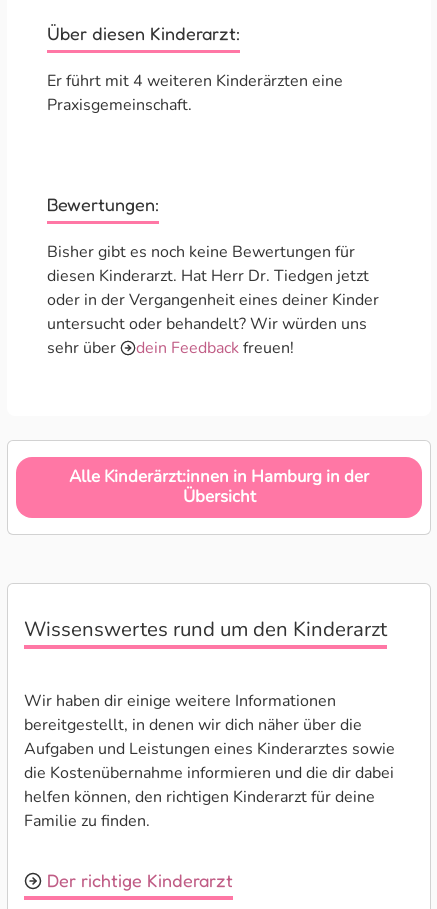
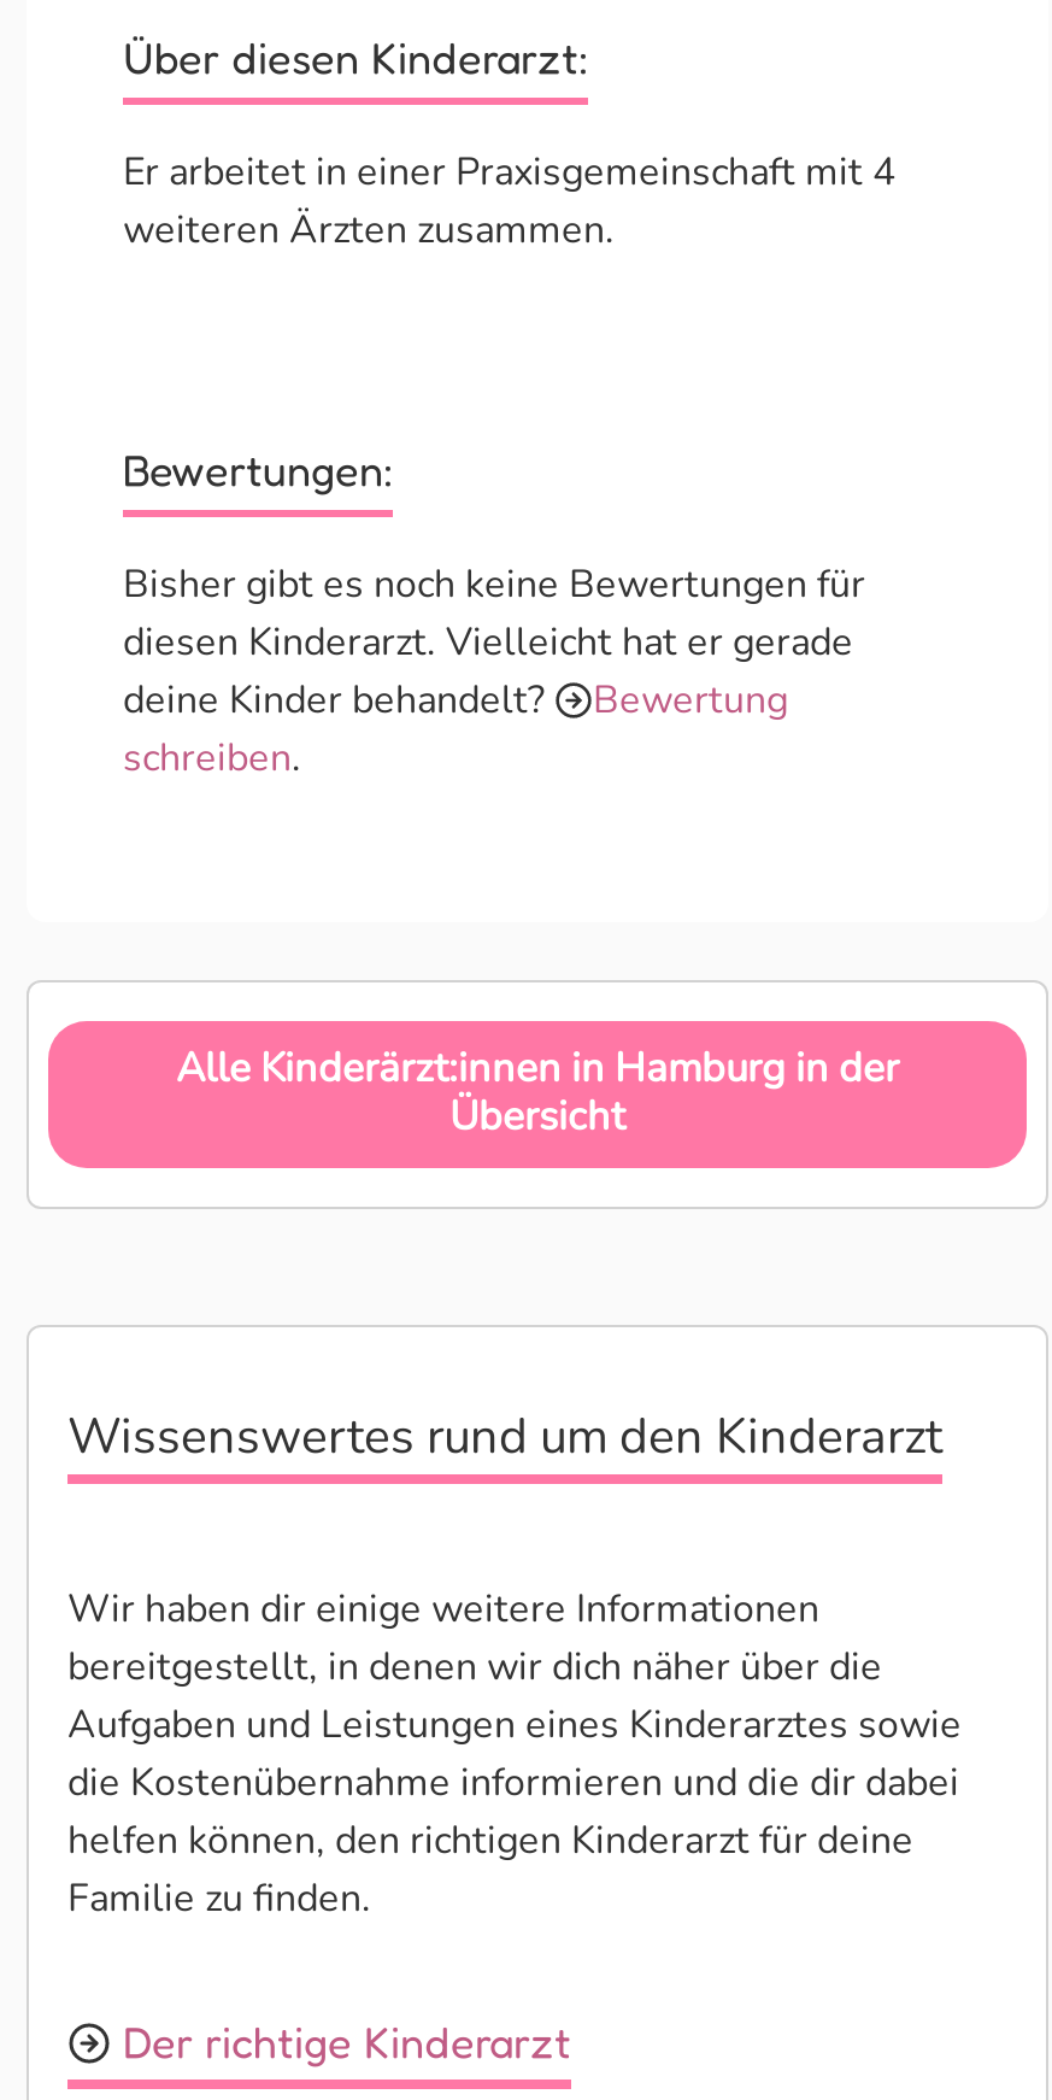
- Er führt mit 4 weiteren Kinderärzten eine
- Praxisgemeinschaft.
+ Er arbeitet in einer Praxisgemeinschaft mit 4
+ weiteren Ärzten zusammen.

- diesen Kinderarzt. Hat Herr Dr. Tiedgen jetzt
- oder in der Vergangenheit eines deiner Kinder
- untersucht oder behandelt? Wir würden uns
- sehr über
- dein Feedback freuen!
+ diesen Kinderarzt. Vielleicht hat er gerade
+ deine Kinder behandelt?
+ Bewertung
+ schreiben.
